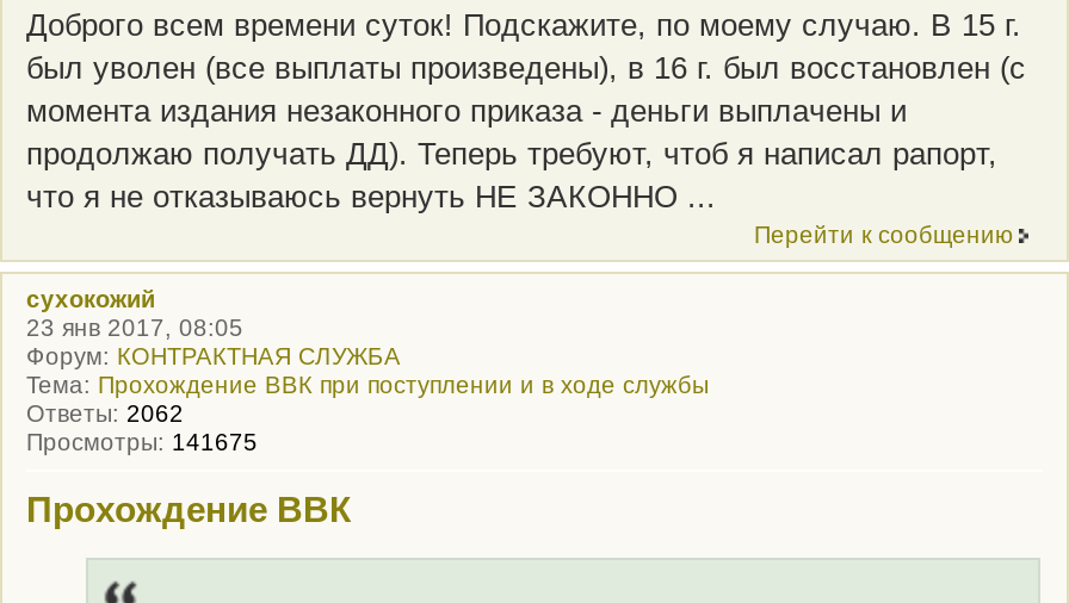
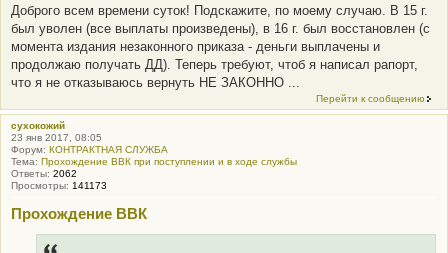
- Просмотры: 141675
+ Просмотры: 141173
